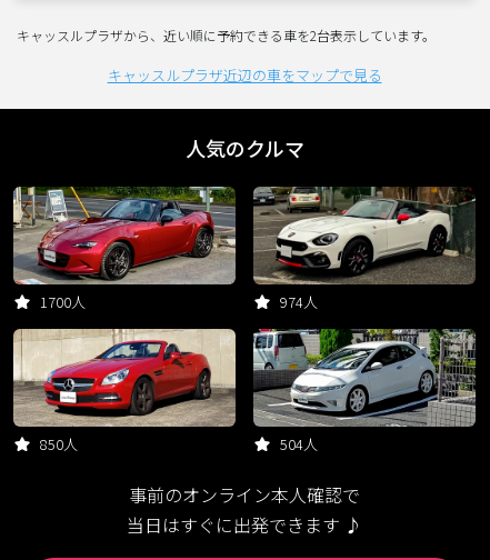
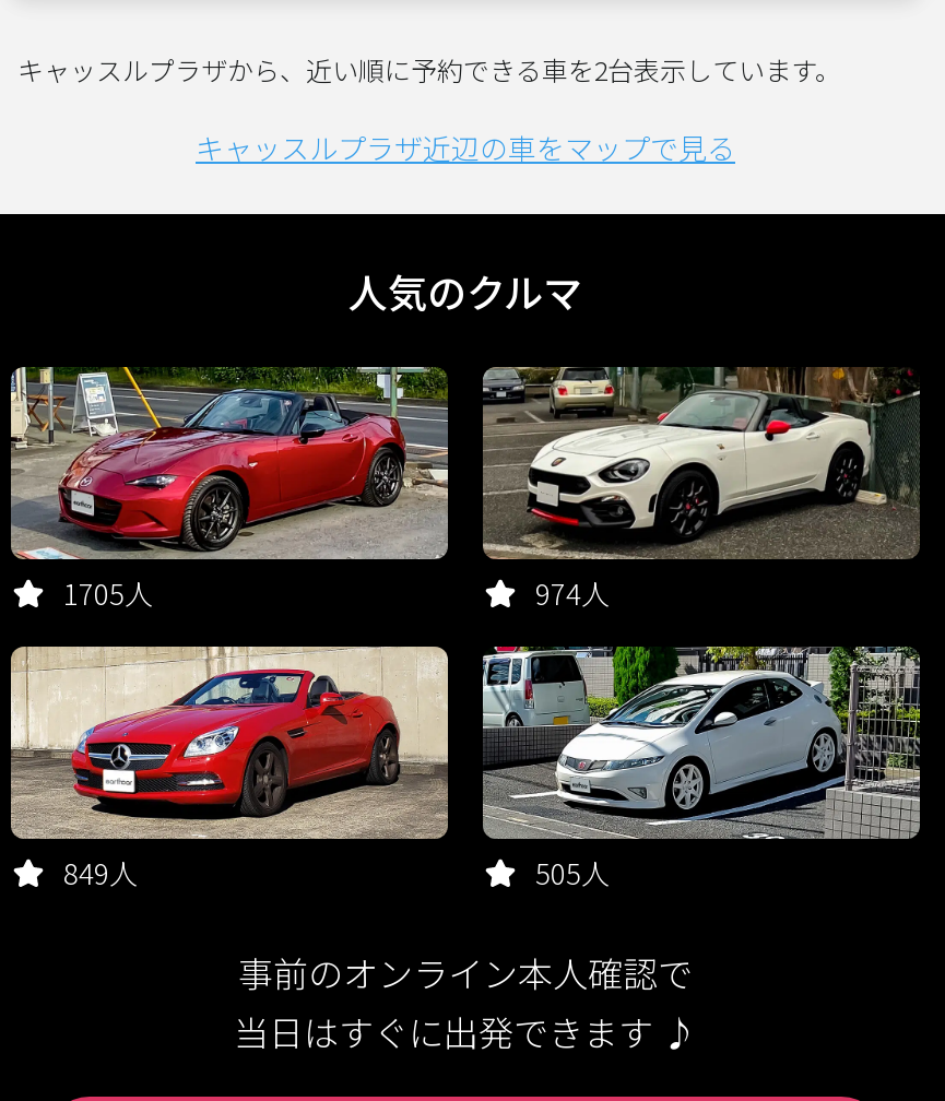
- 1700人
+ 1705人

- 850人
+ 849人

- 504人
+ 505人
